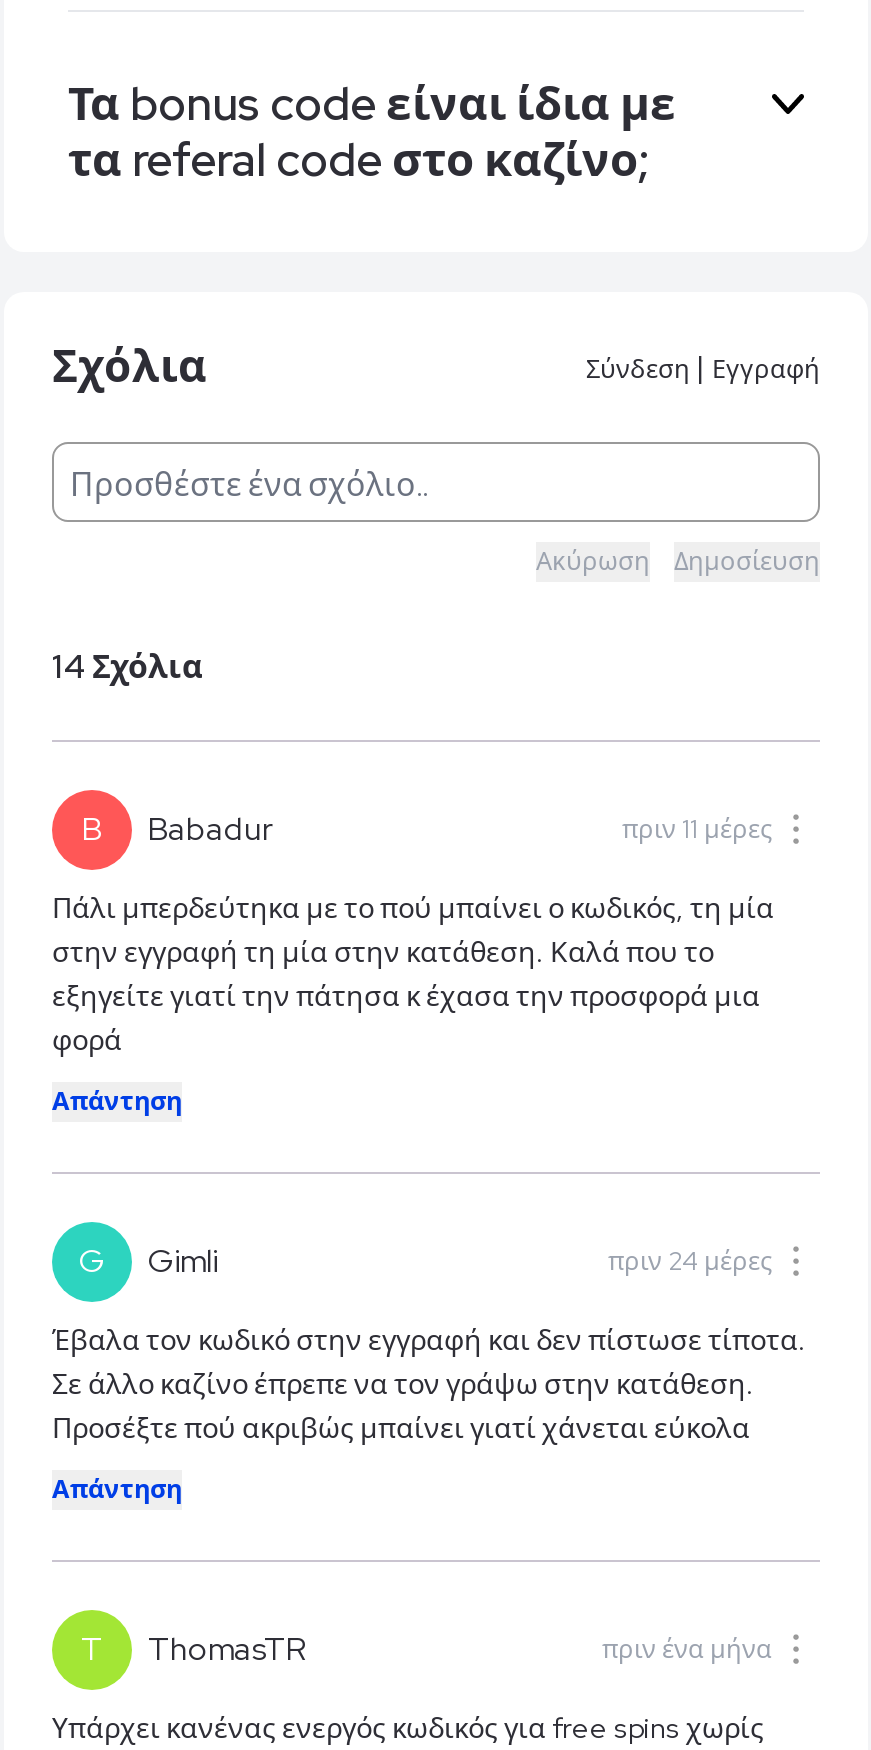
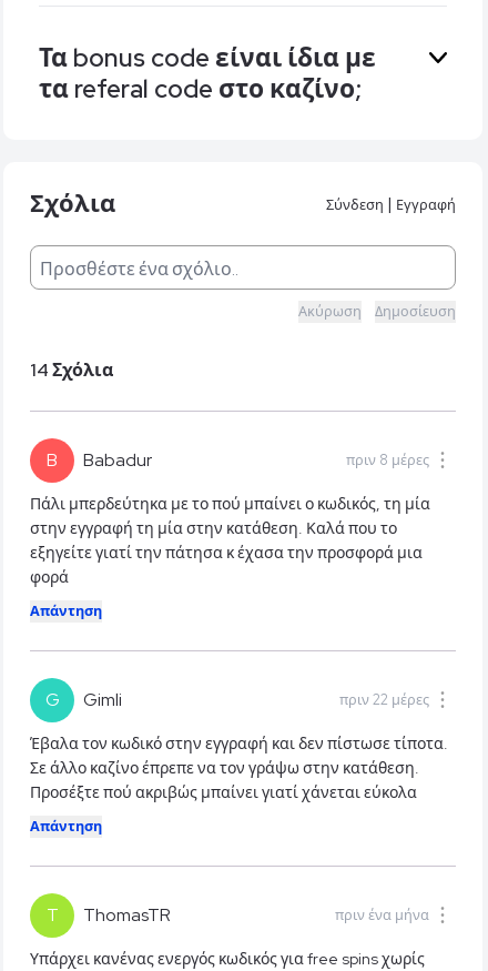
- πριν 11 μέρες
+ πριν 8 μέρες

- πριν 24 μέρες
+ πριν 22 μέρες
